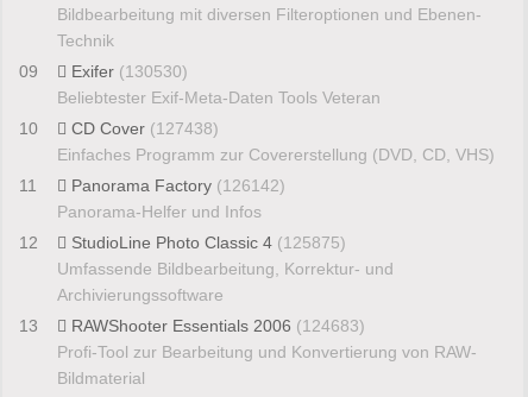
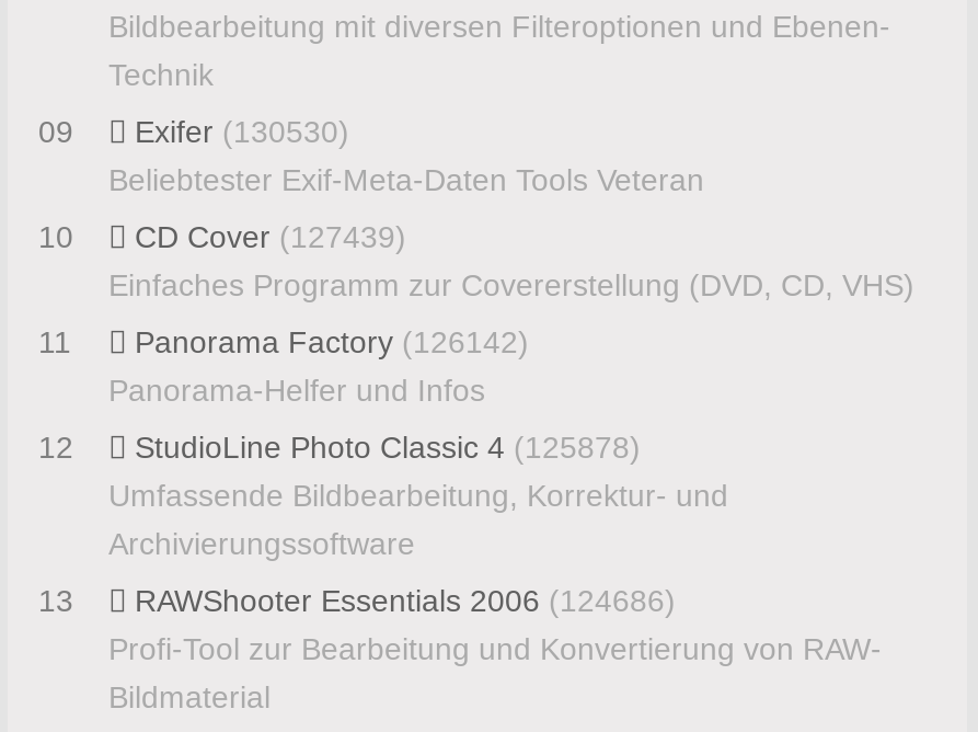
- 10 CD Cover (127438)
+ 10 CD Cover (127439)

- StudioLine Photo Classic 4 (125875)
+ StudioLine Photo Classic 4 (125878)

- RAWShooter Essentials 2006 (124683)
+ RAWShooter Essentials 2006 (124686)
